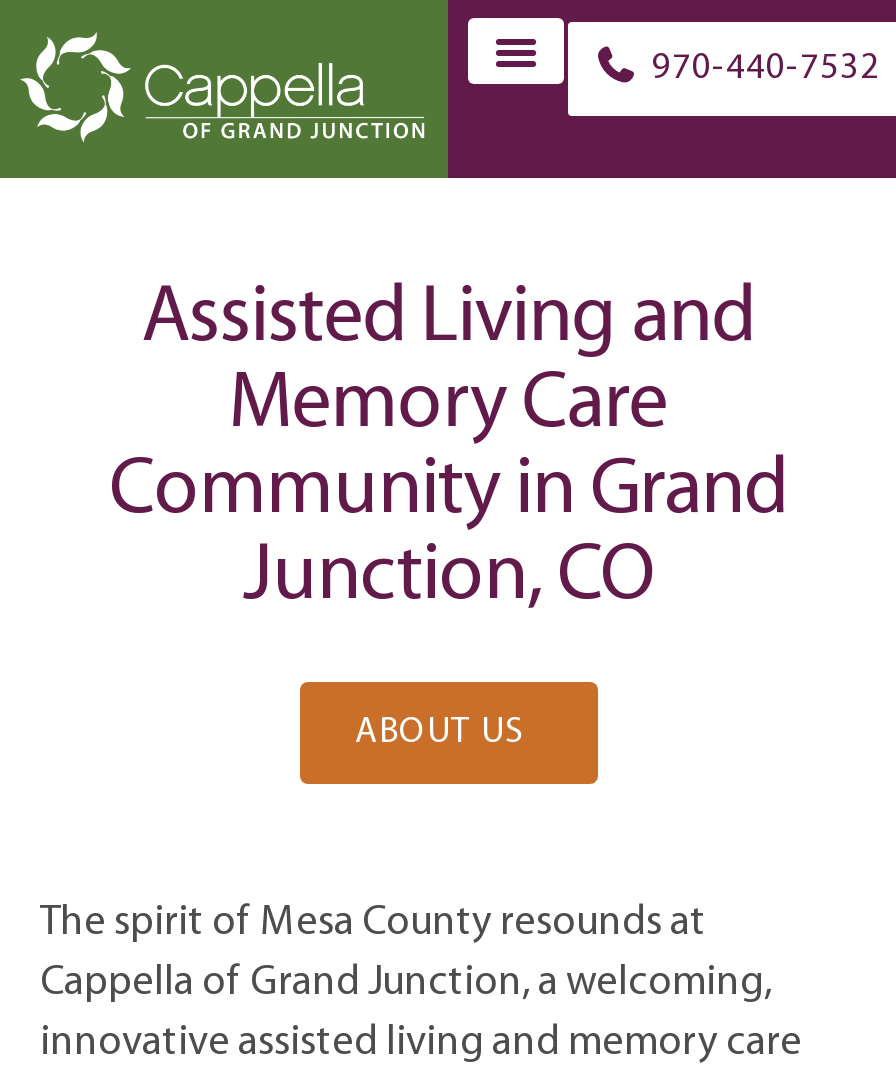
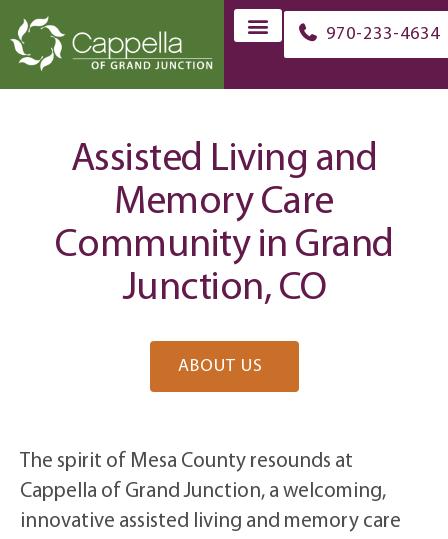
- 970-440-7532
+ 970-233-4634
